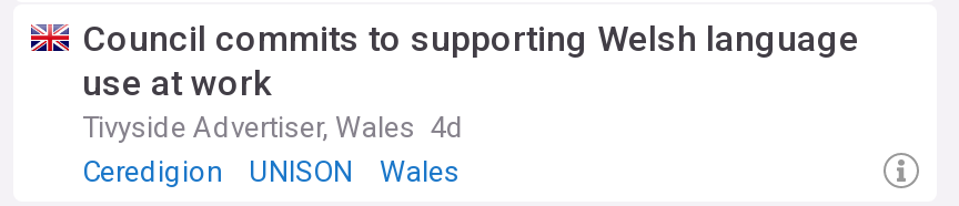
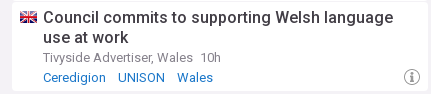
- Tivyside Advertiser, Wales 4d
+ Tivyside Advertiser, Wales 10h
